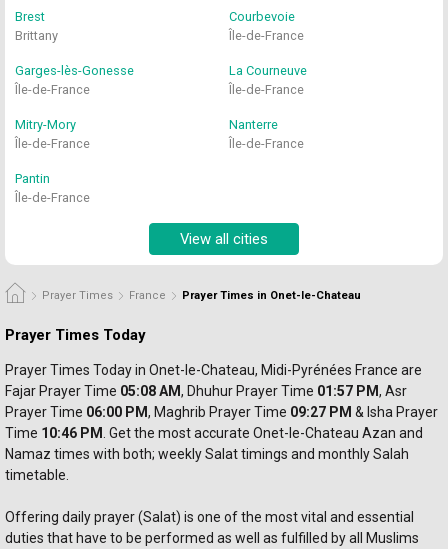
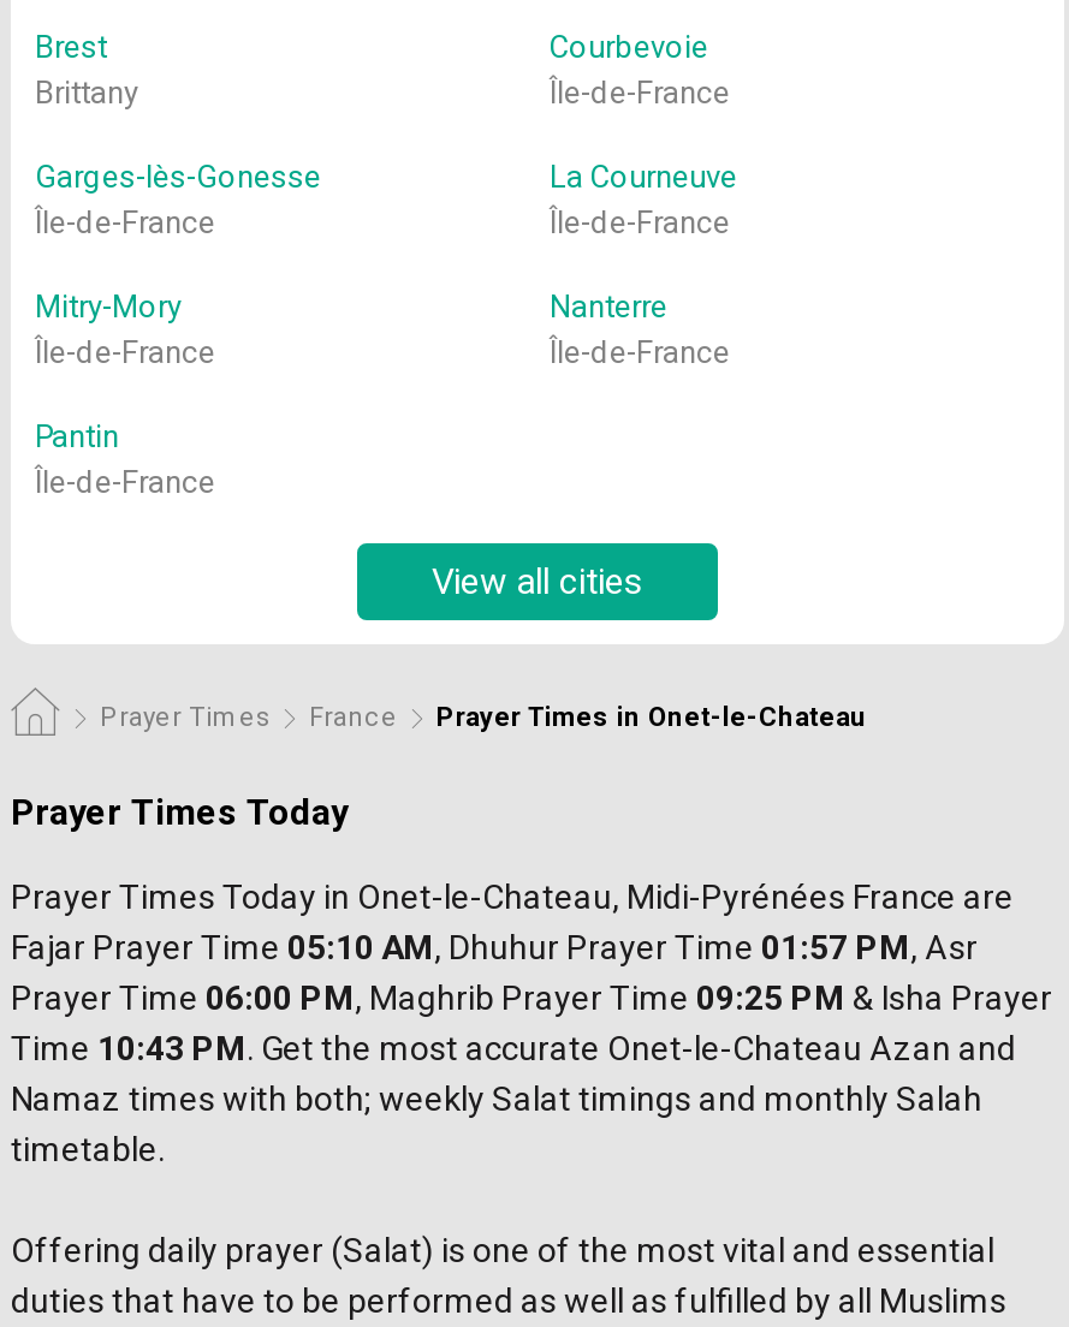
- Fajar Prayer Time 05:08 AM, Dhuhur Prayer Time 01:57 PM
+ Fajar Prayer Time 05:10 AM, Dhuhur Prayer Time 01:57 PM

- Prayer Time 06:00 PM, Maghrib Prayer Time 09:27 PM & Isha Prayer
+ Prayer Time 06:00 PM, Maghrib Prayer Time 09:25 PM & Isha Prayer

- Time 10:46 PM. Get the most accurate Onet-le-Chateau Azan and
+ Time 10:43 PM. Get the most accurate Onet-le-Chateau Azan and
